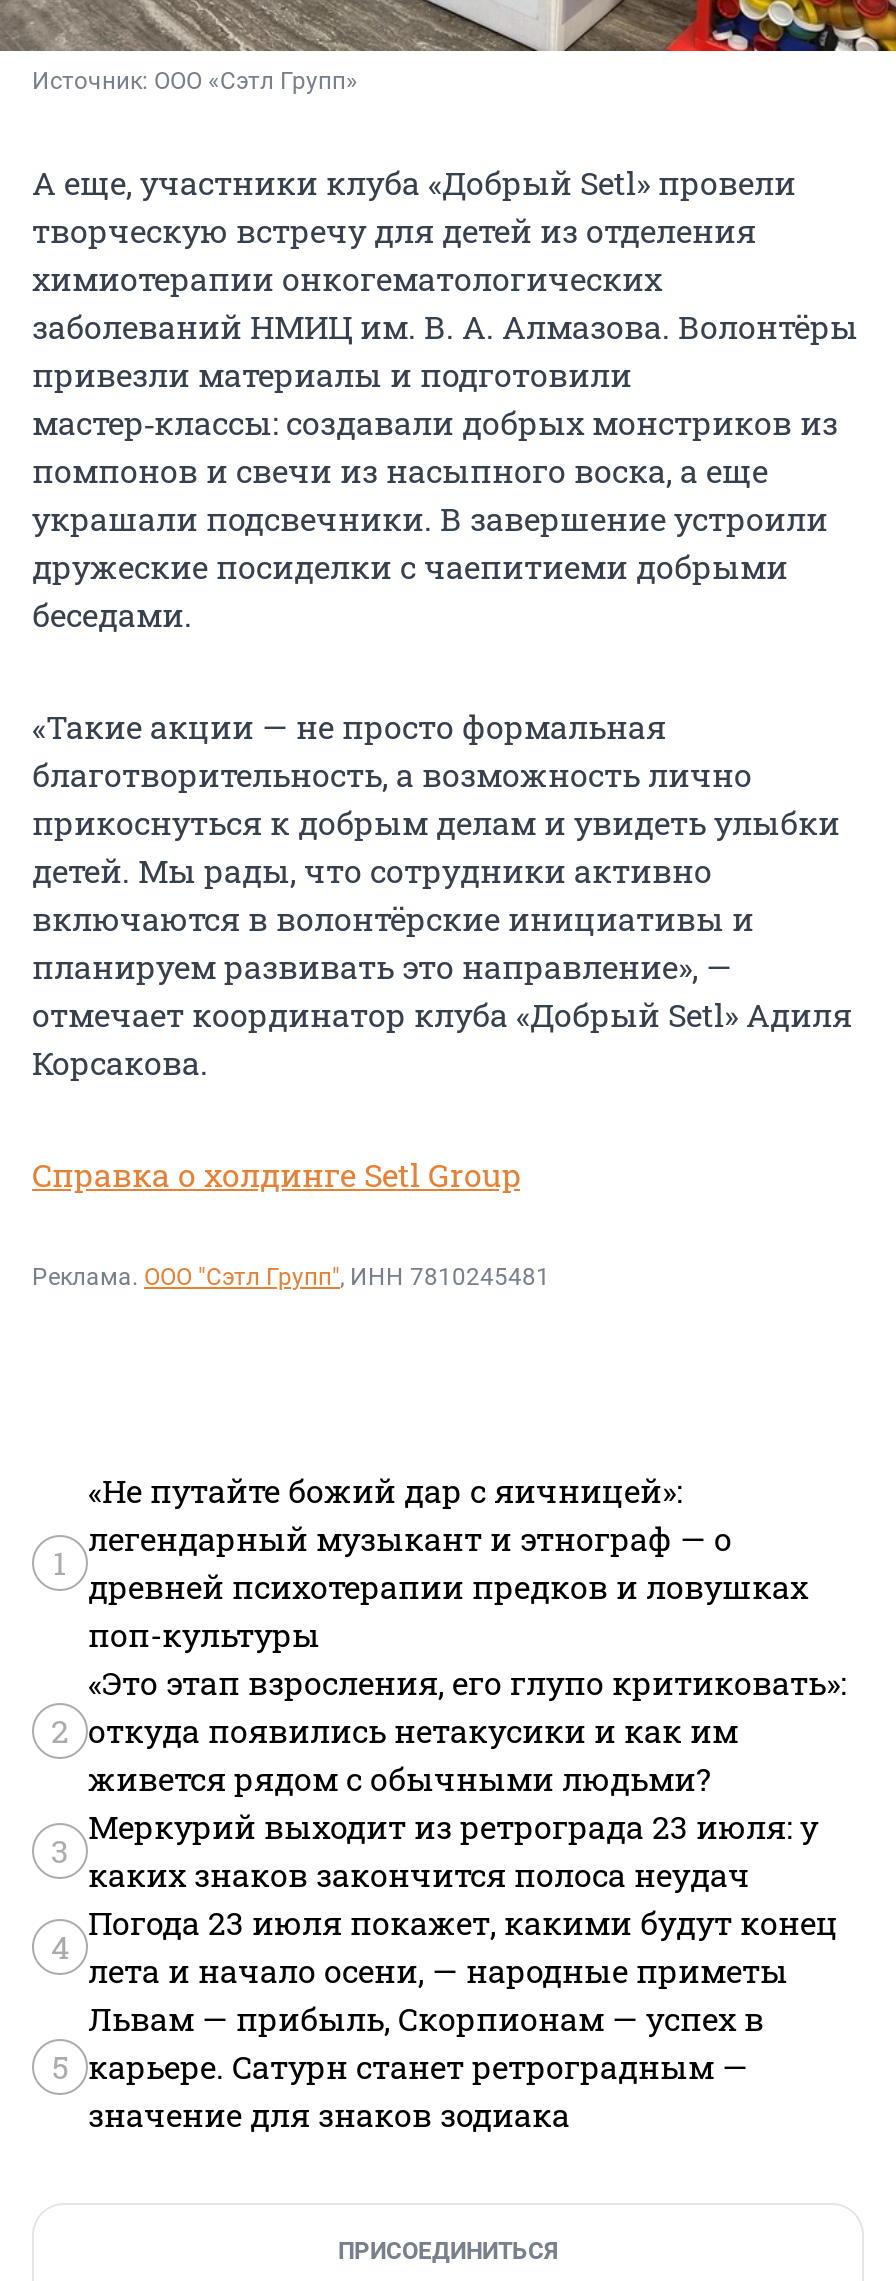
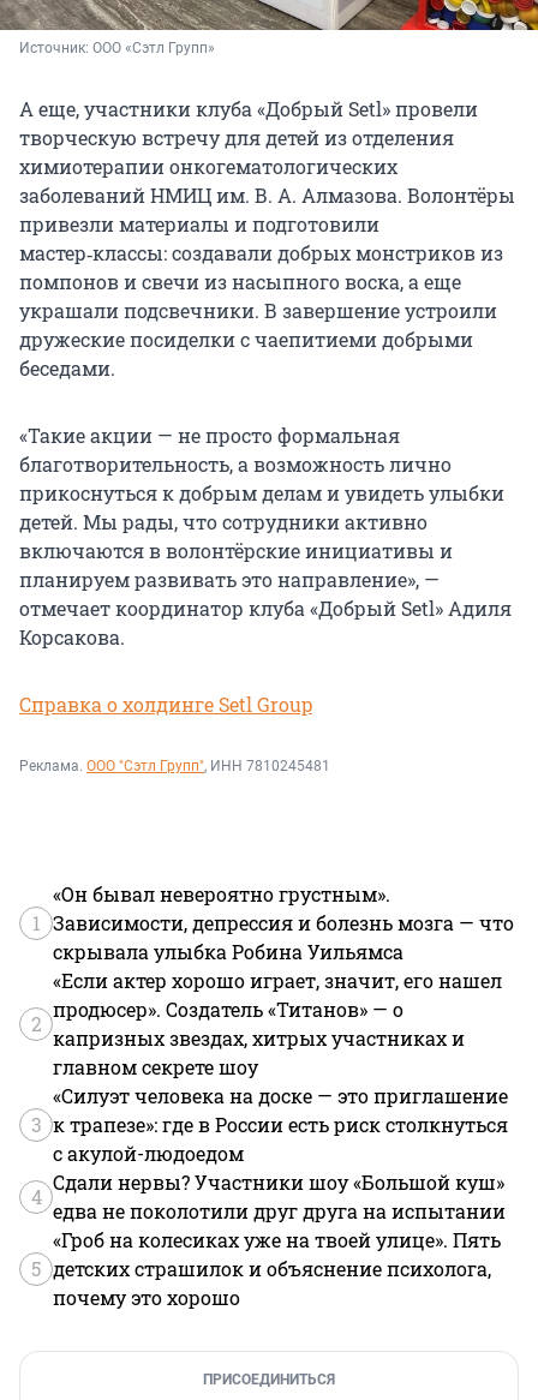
- «Не путайте божий дар с яичницей»:
- легендарный музыкант и этнограф — о
- древней психотерапии предков и ловушках
- поп-культуры
+ «Он бывал невероятно грустным».
+ Зависимости, депрессия и болезнь мозга — что
+ скрывала улыбка Робина Уильямса

- «Это этап взросления, его глупо критиковать»:
- откуда появились нетакусики и как им
- живется рядом с обычными людьми?
+ «Если актер хорошо играет, значит, его нашел
+ продюсер». Создатель «Титанов» — о
+ капризных звездах, хитрых участниках и
+ главном секрете шоу

- Меркурий выходит из ретрограда 23 июля: у
- каких знаков закончится полоса неудач
+ «Силуэт человека на доске — это приглашение
+ к трапезе»: где в России есть риск столкнуться
+ с акулой-людоедом

- Погода 23 июля покажет, какими будут конец
- лета и начало осени, — народные приметы
+ Сдали нервы? Участники шоу «Большой куш»
+ едва не поколотили друг друга на испытании

- Львам — прибыль, Скорпионам — успех в
- карьере. Сатурн станет ретроградным —
- значение для знаков зодиака
+ «Гроб на колесиках уже на твоей улице». Пять
+ детских страшилок и объяснение психолога,
+ почему это хорошо
